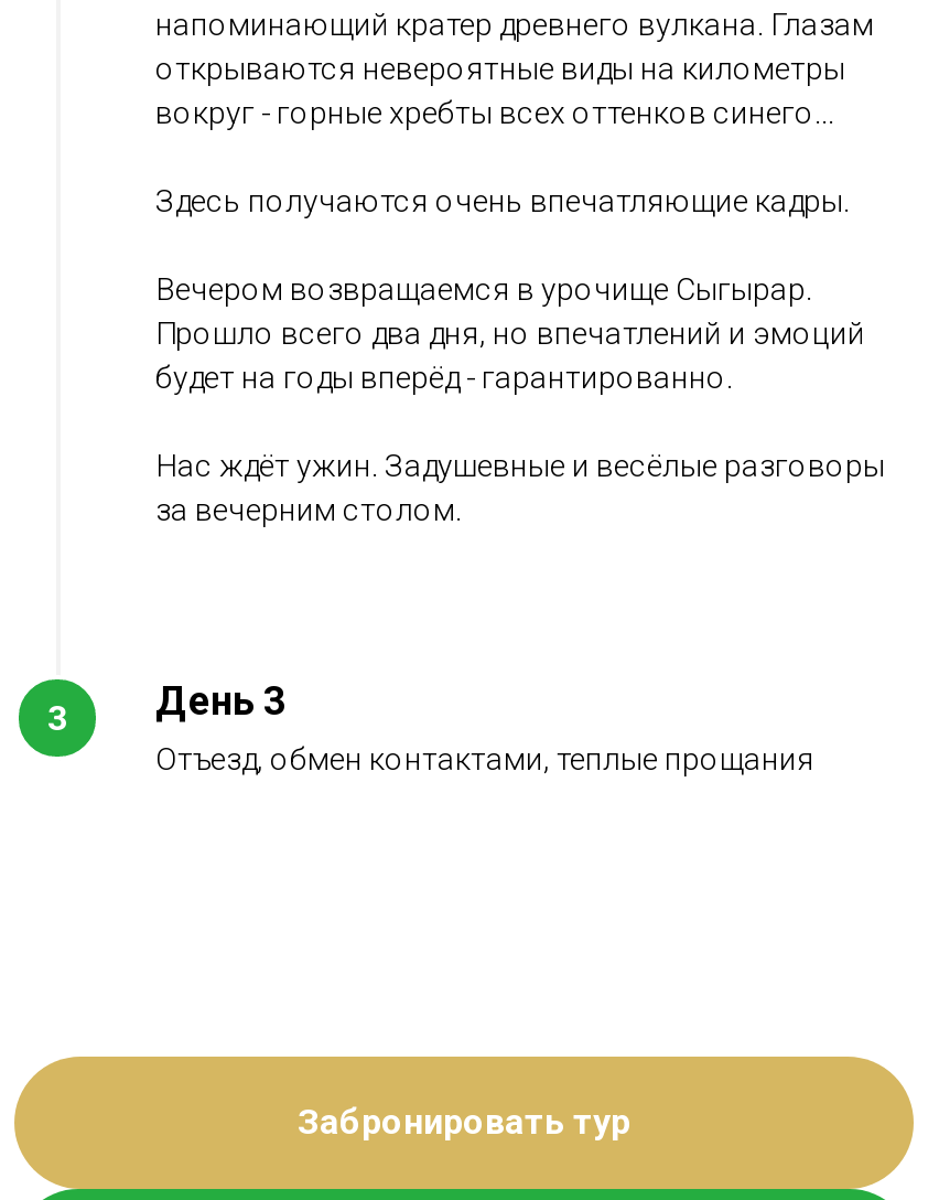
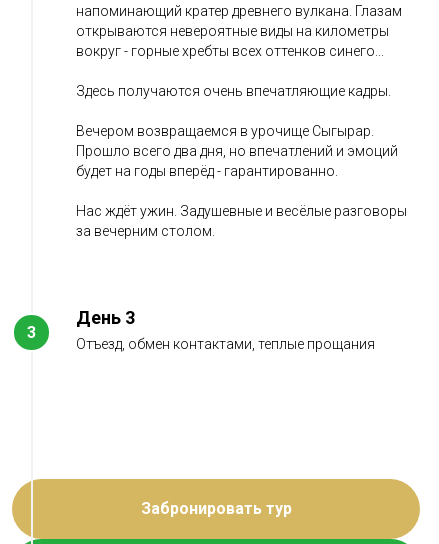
- [image]
+ [image]
